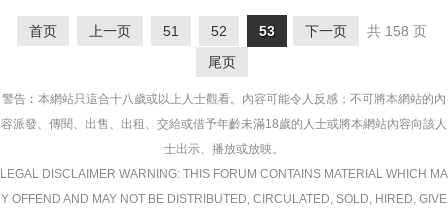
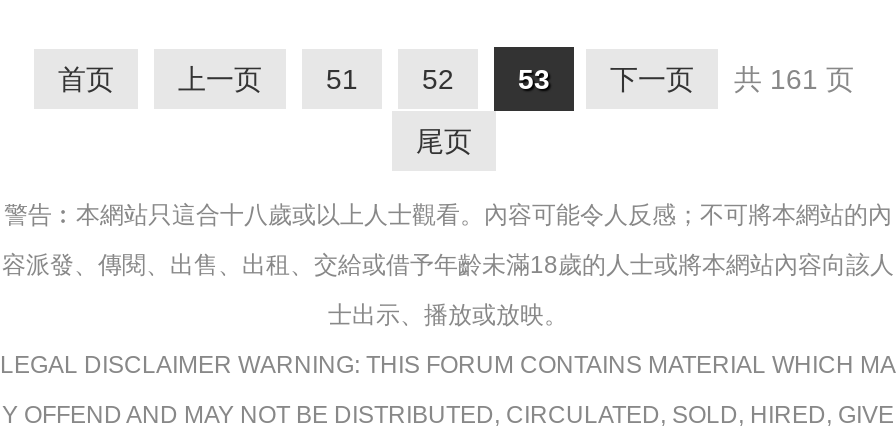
- 首页 上一页 51 52 53 下一页 共 158 页
+ 首页 上一页 51 52 53 下一页 共 161 页
